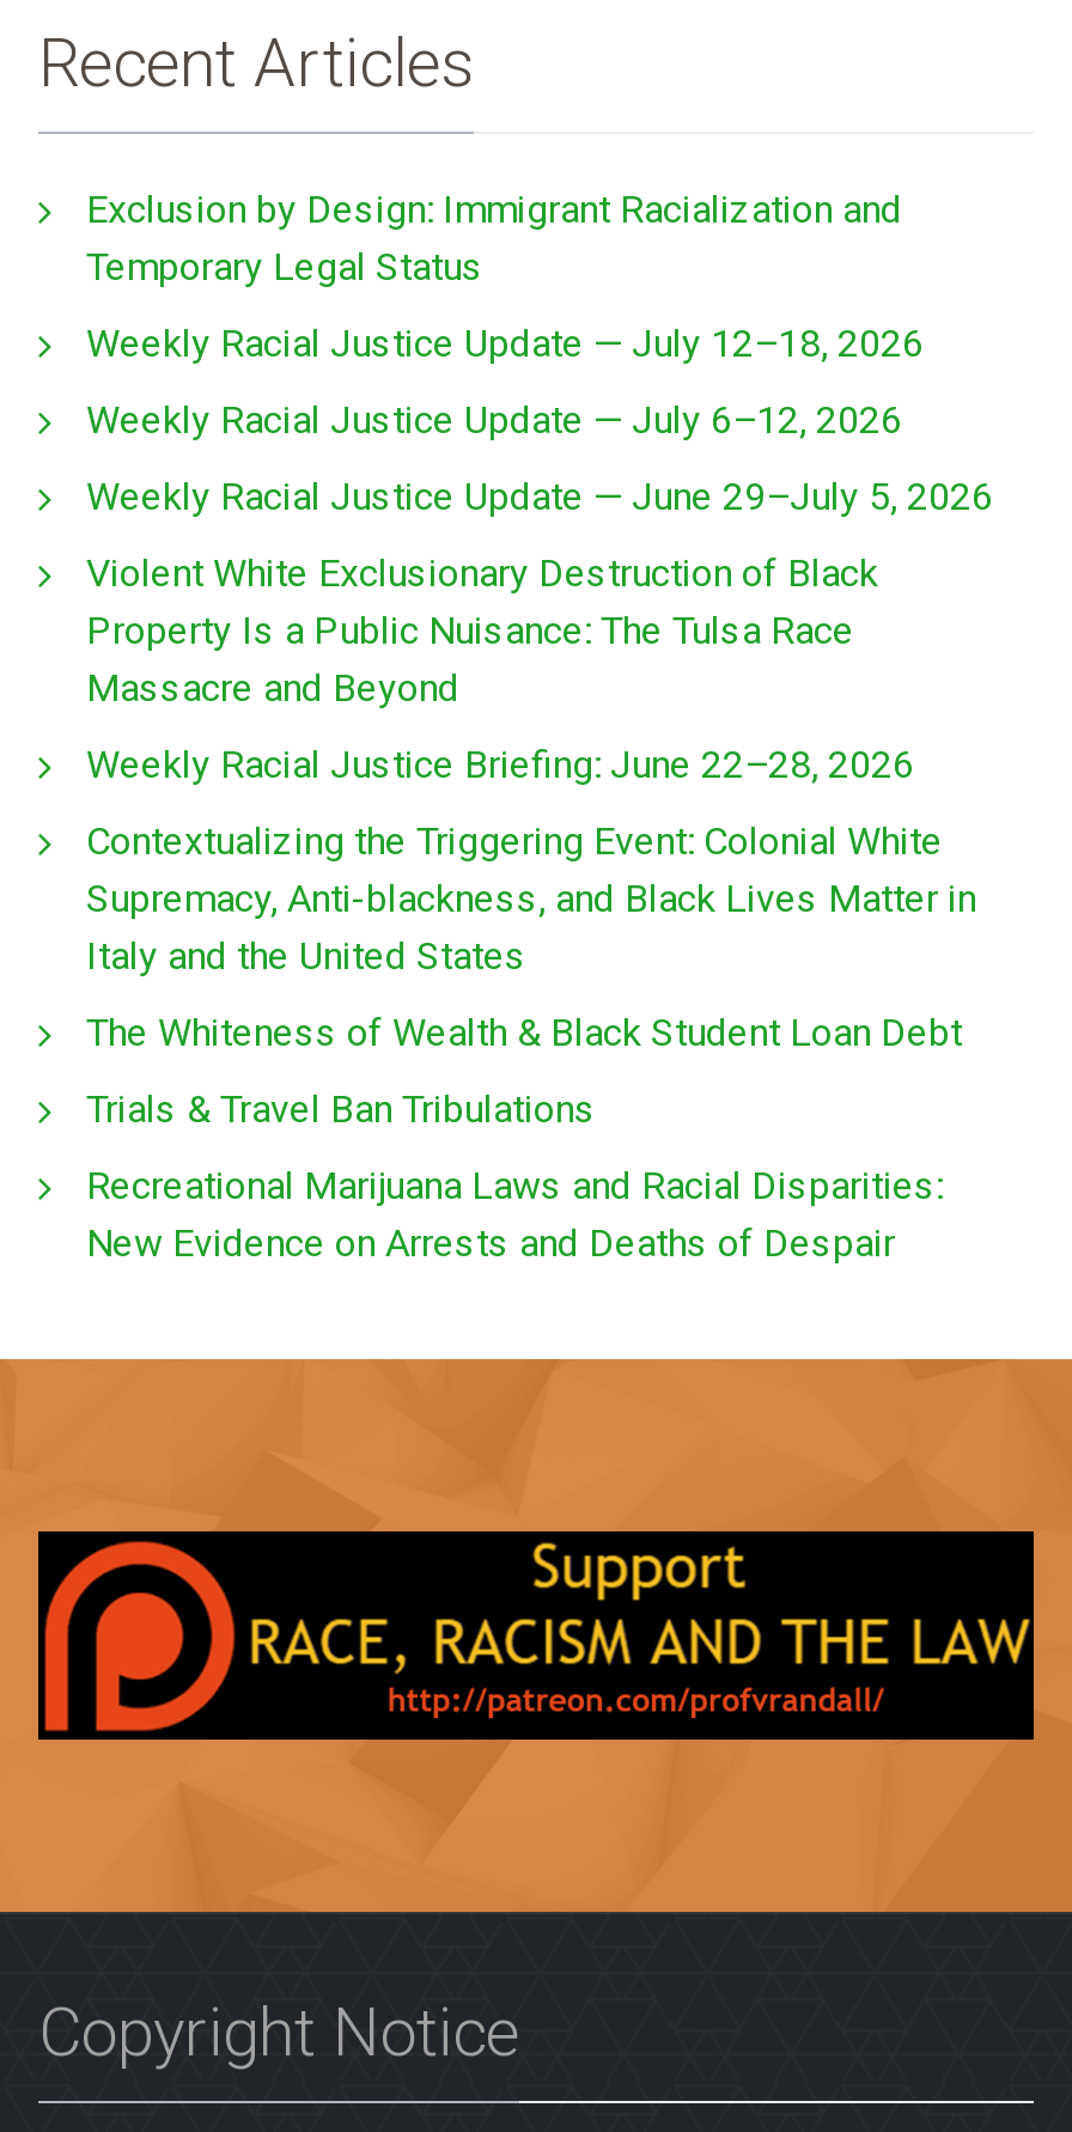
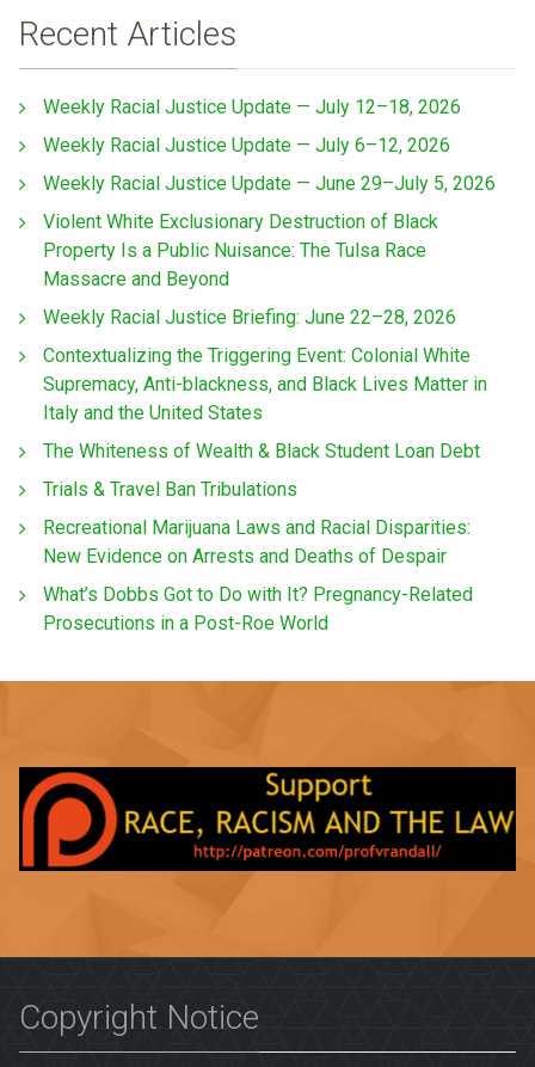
- Exclusion by Design: Immigrant Racialization and
- Temporary Legal Status

moved up: Weekly Racial Justice Update — July 12–18, 2026 | Weekly Racial Justice Update — July 6–12, 2026 | Weekly Racial Justice Update — June 29–July 5, 2026 | ... | Recreational Marijuana Laws and Racial Disparities: | New Evidence on Arrests and Deaths of Despair

+ What’s Dobbs Got to Do with It? Pregnancy-Related
+ Prosecutions in a Post-Roe World
